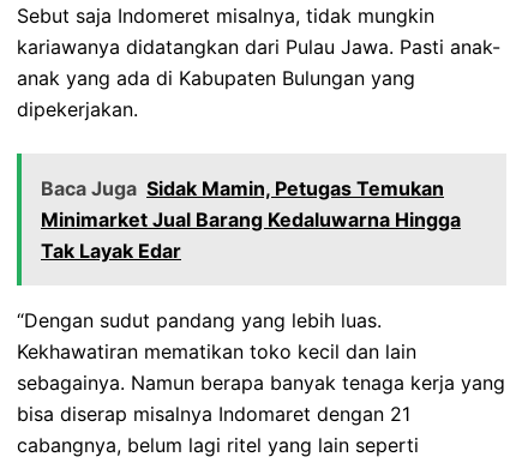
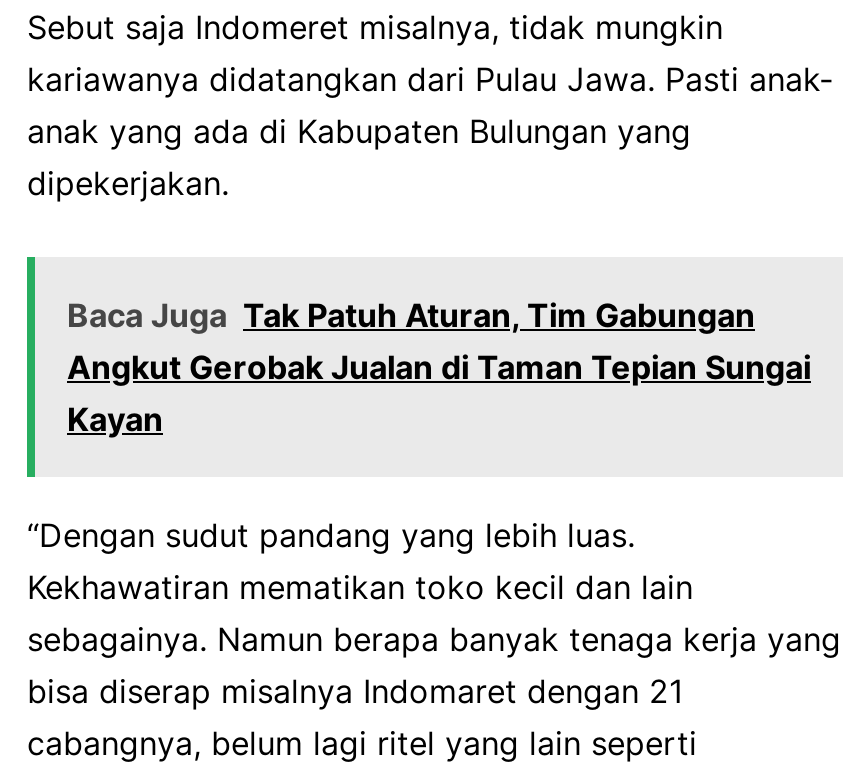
- Baca Juga Sidak Mamin, Petugas Temukan
- Minimarket Jual Barang Kedaluwarna Hingga
- Tak Layak Edar
+ Baca Juga Tak Patuh Aturan, Tim Gabungan
+ Angkut Gerobak Jualan di Taman Tepian Sungai
+ Kayan
